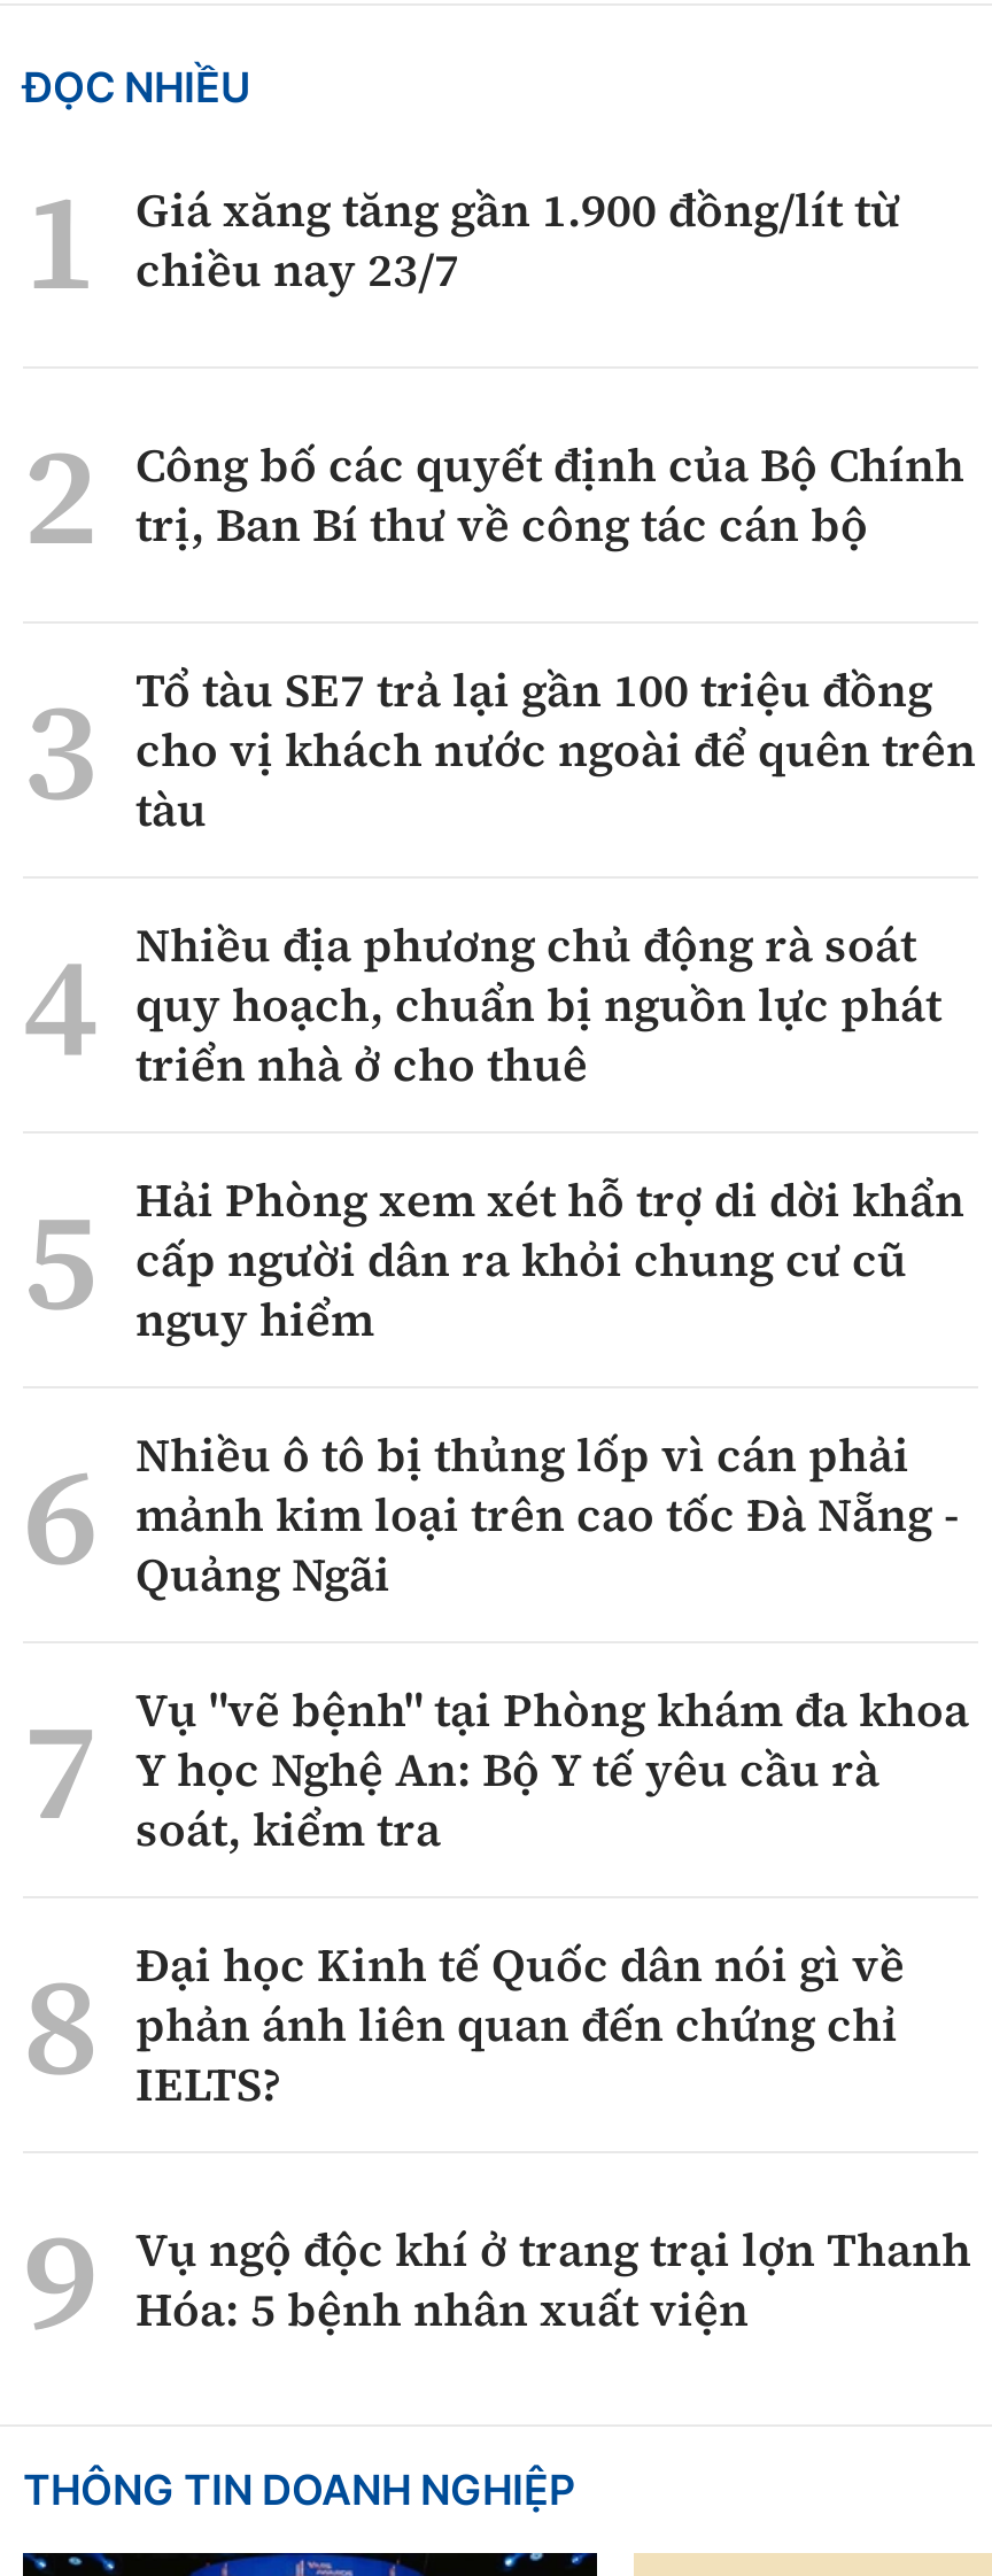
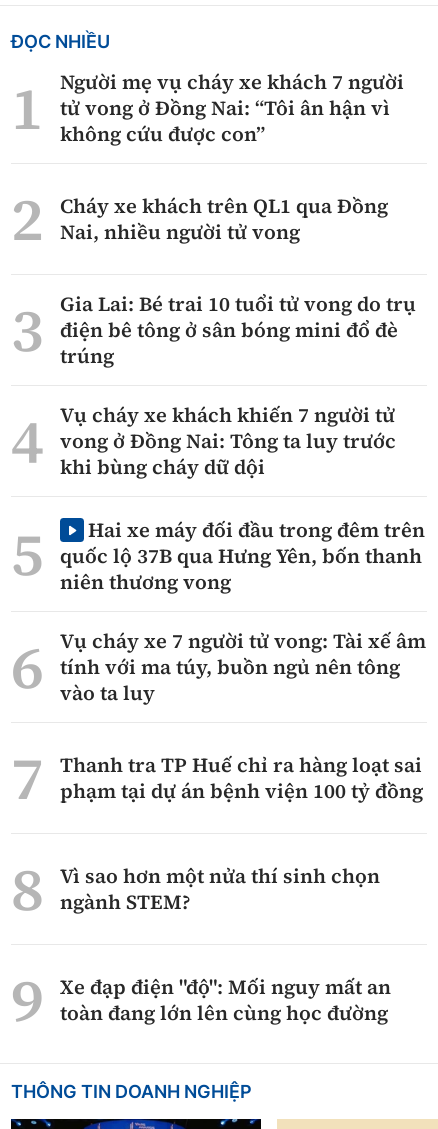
- Giá xăng tăng gần 1.900 đồng/lít từ
- chiều nay 23/7
+ Người mẹ vụ cháy xe khách 7 người
+ tử vong ở Đồng Nai: “Tôi ân hận vì
+ không cứu được con”

- Công bố các quyết định của Bộ Chính
- trị, Ban Bí thư về công tác cán bộ
+ Cháy xe khách trên QL1 qua Đồng
+ Nai, nhiều người tử vong

- Tổ tàu SE7 trả lại gần 100 triệu đồng
- cho vị khách nước ngoài để quên trên
- tàu
+ Gia Lai: Bé trai 10 tuổi tử vong do trụ
+ điện bê tông ở sân bóng mini đổ đè
+ trúng

- Nhiều địa phương chủ động rà soát
- quy hoạch, chuẩn bị nguồn lực phát
- triển nhà ở cho thuê
+ Vụ cháy xe khách khiến 7 người tử
+ vong ở Đồng Nai: Tông ta luy trước
+ khi bùng cháy dữ dội

- Hải Phòng xem xét hỗ trợ di dời khẩn
- cấp người dân ra khỏi chung cư cũ
- nguy hiểm
+ Hai xe máy đối đầu trong đêm trên
+ quốc lộ 37B qua Hưng Yên, bốn thanh
+ niên thương vong

- Nhiều ô tô bị thủng lốp vì cán phải
- mảnh kim loại trên cao tốc Đà Nẵng -
- Quảng Ngãi
+ Vụ cháy xe 7 người tử vong: Tài xế âm
+ tính với ma túy, buồn ngủ nên tông
+ vào ta luy

- Vụ "vẽ bệnh" tại Phòng khám đa khoa
- Y học Nghệ An: Bộ Y tế yêu cầu rà
- soát, kiểm tra
+ Thanh tra TP Huế chỉ ra hàng loạt sai
+ phạm tại dự án bệnh viện 100 tỷ đồng

- Đại học Kinh tế Quốc dân nói gì về
- phản ánh liên quan đến chứng chỉ
- IELTS?
+ Vì sao hơn một nửa thí sinh chọn
+ ngành STEM?

- Vụ ngộ độc khí ở trang trại lợn Thanh
- Hóa: 5 bệnh nhân xuất viện
+ Xe đạp điện "độ": Mối nguy mất an
+ toàn đang lớn lên cùng học đường
